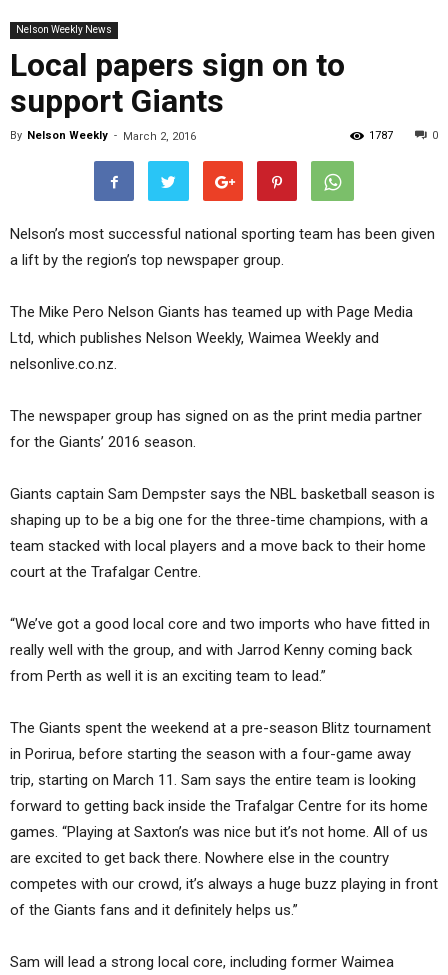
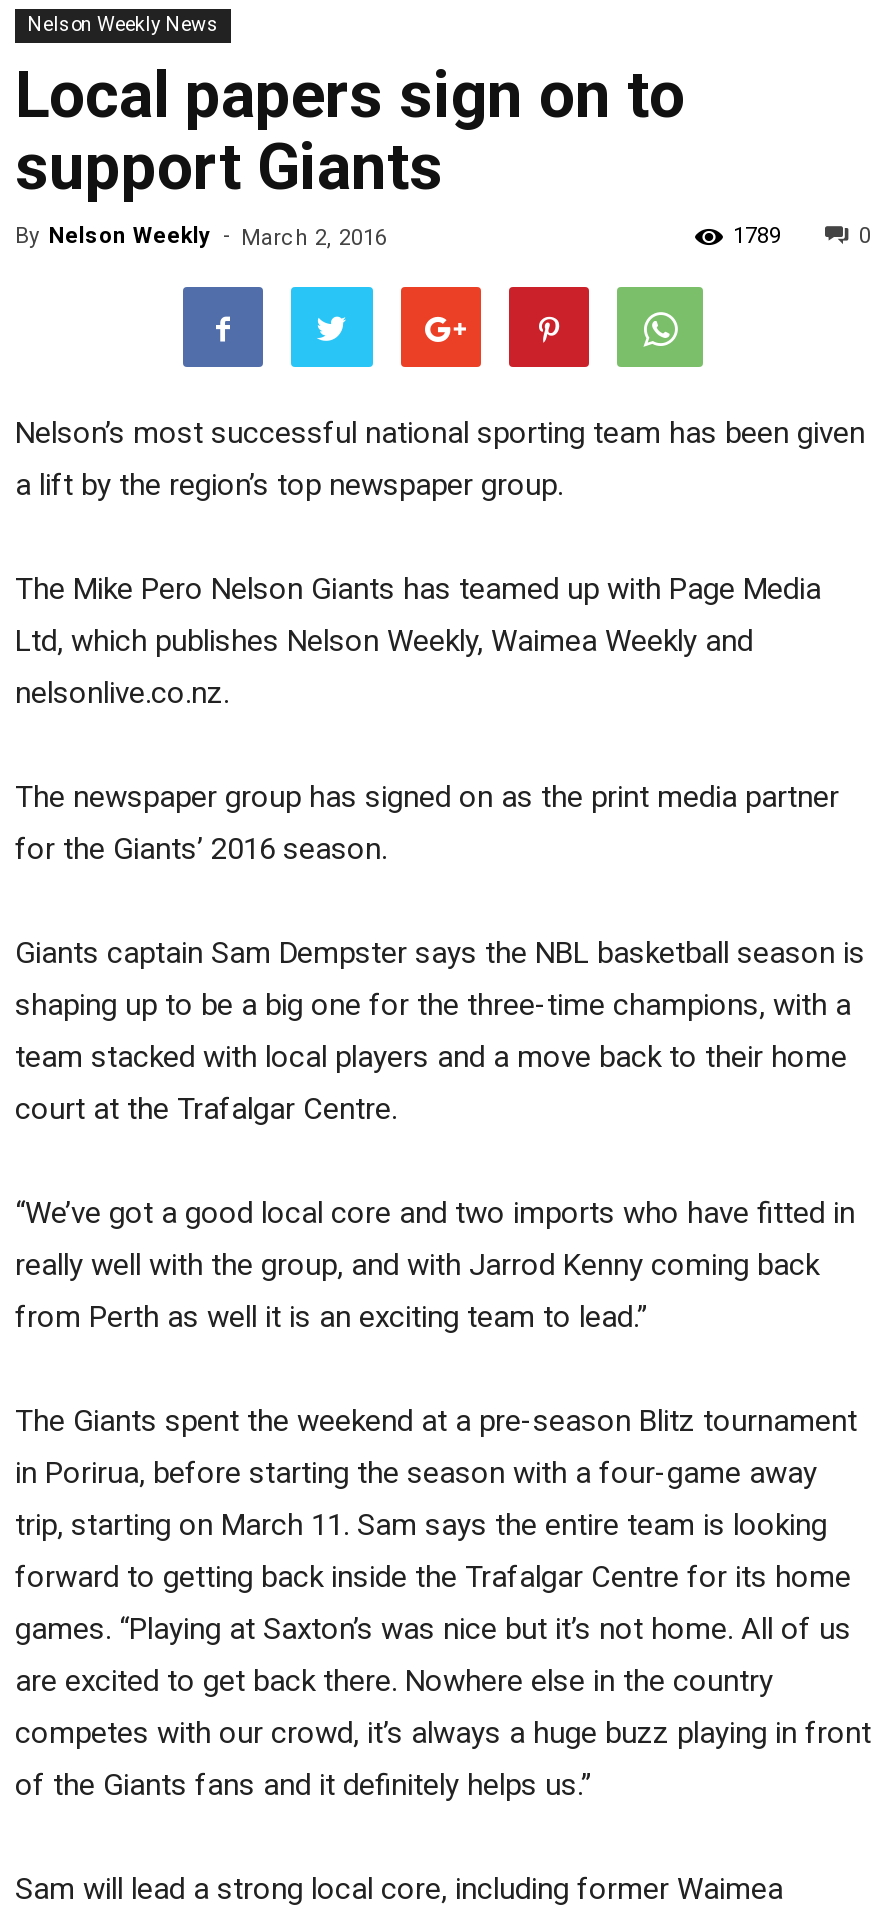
- 1787
+ 1789
